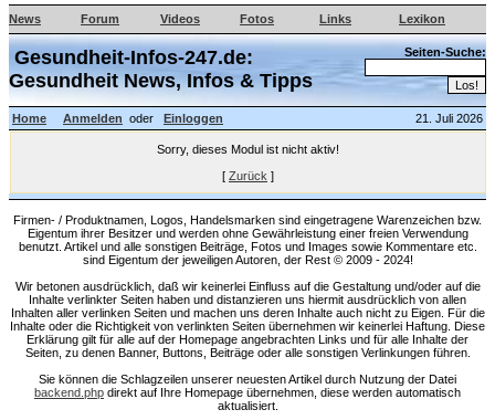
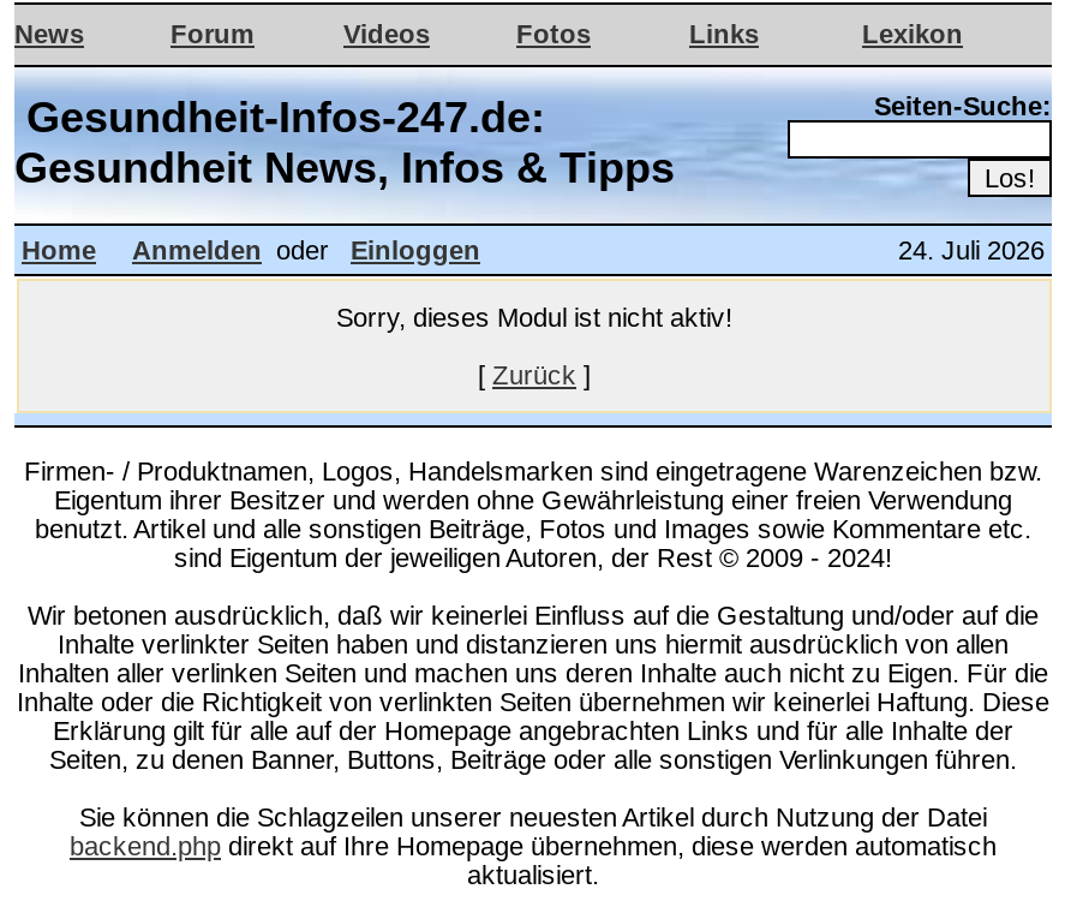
- 21. Juli 2026
+ 24. Juli 2026
